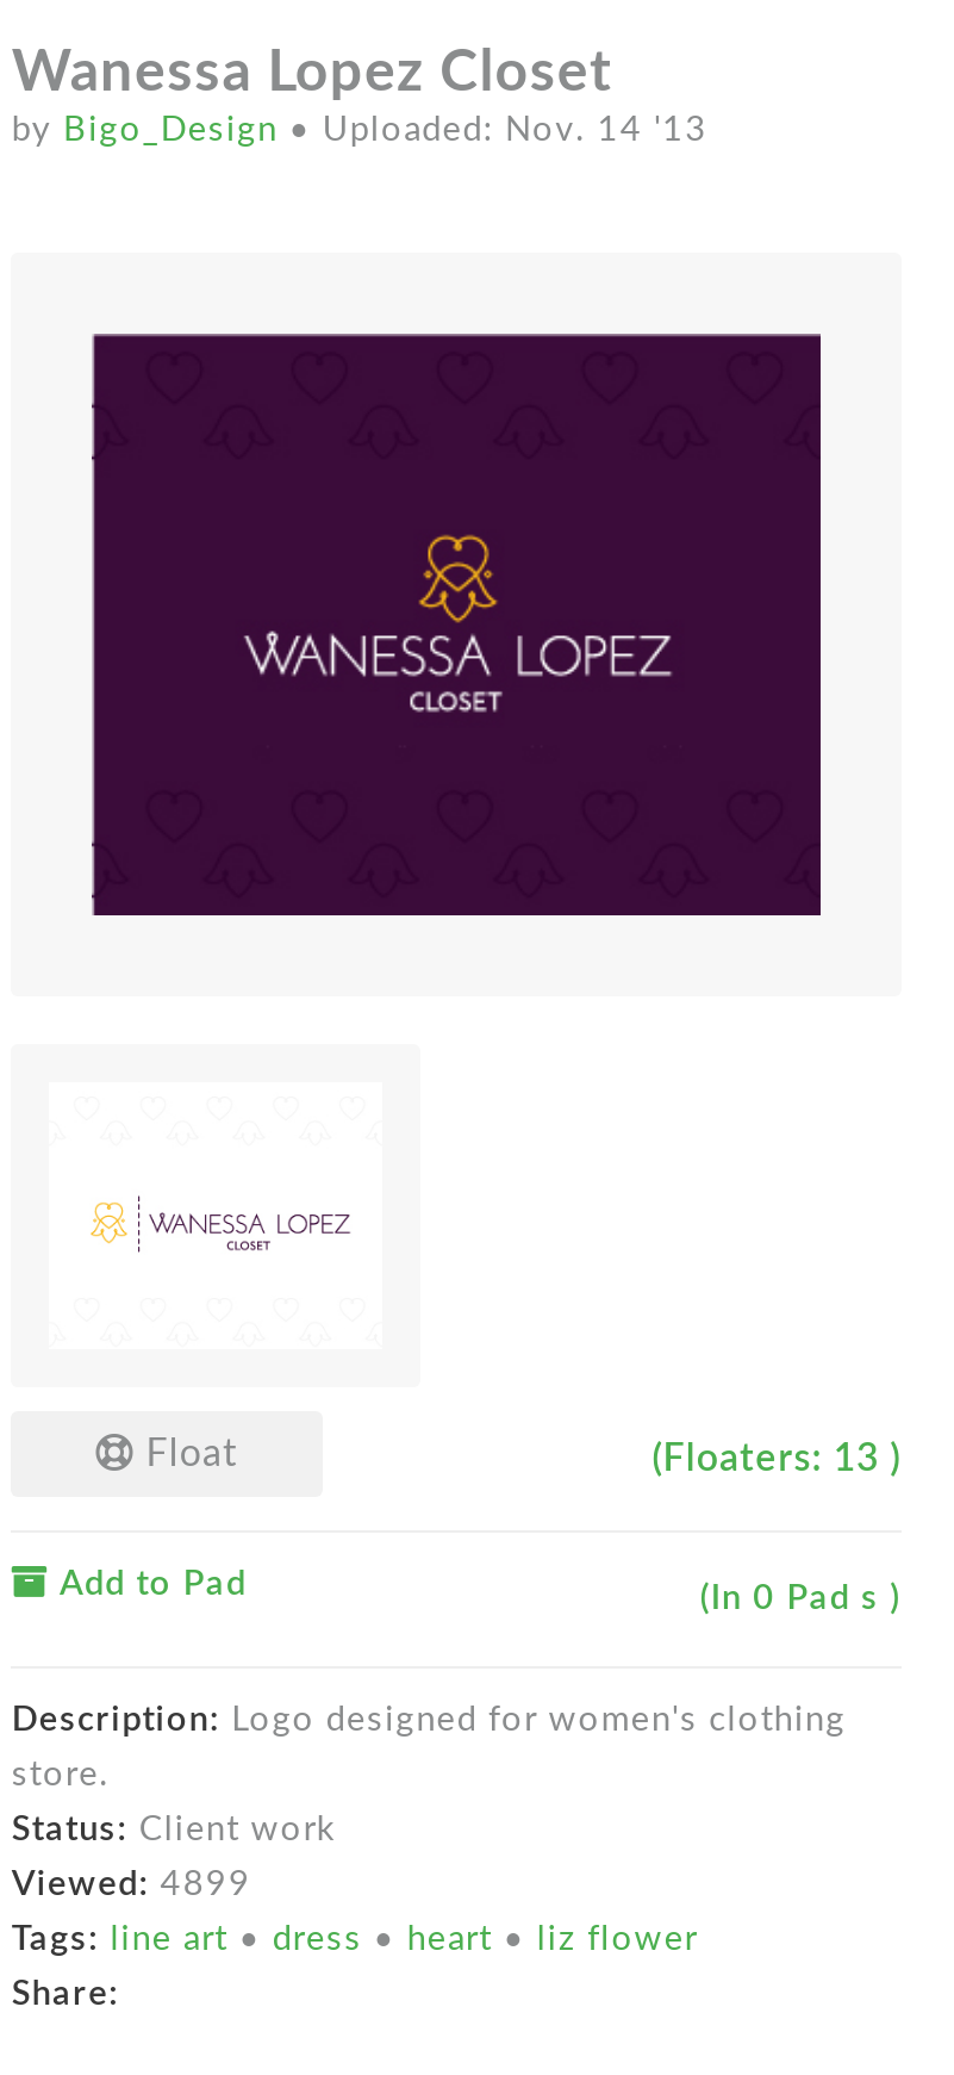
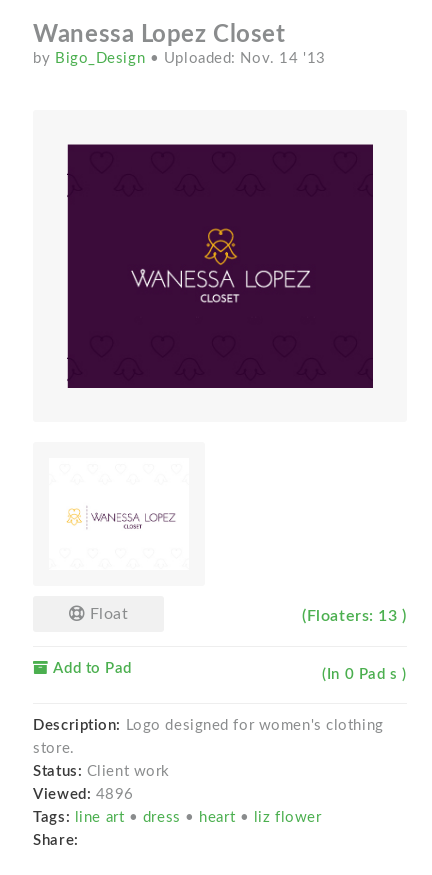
- Viewed: 4899
+ Viewed: 4896
